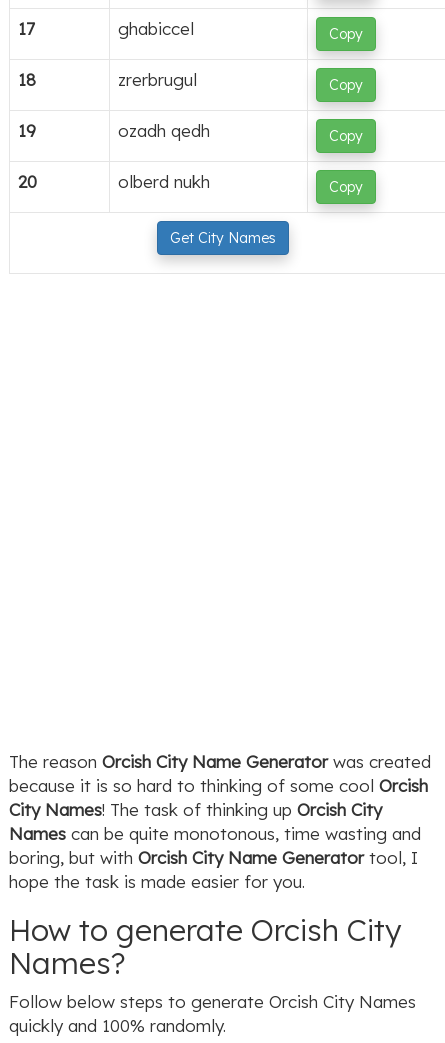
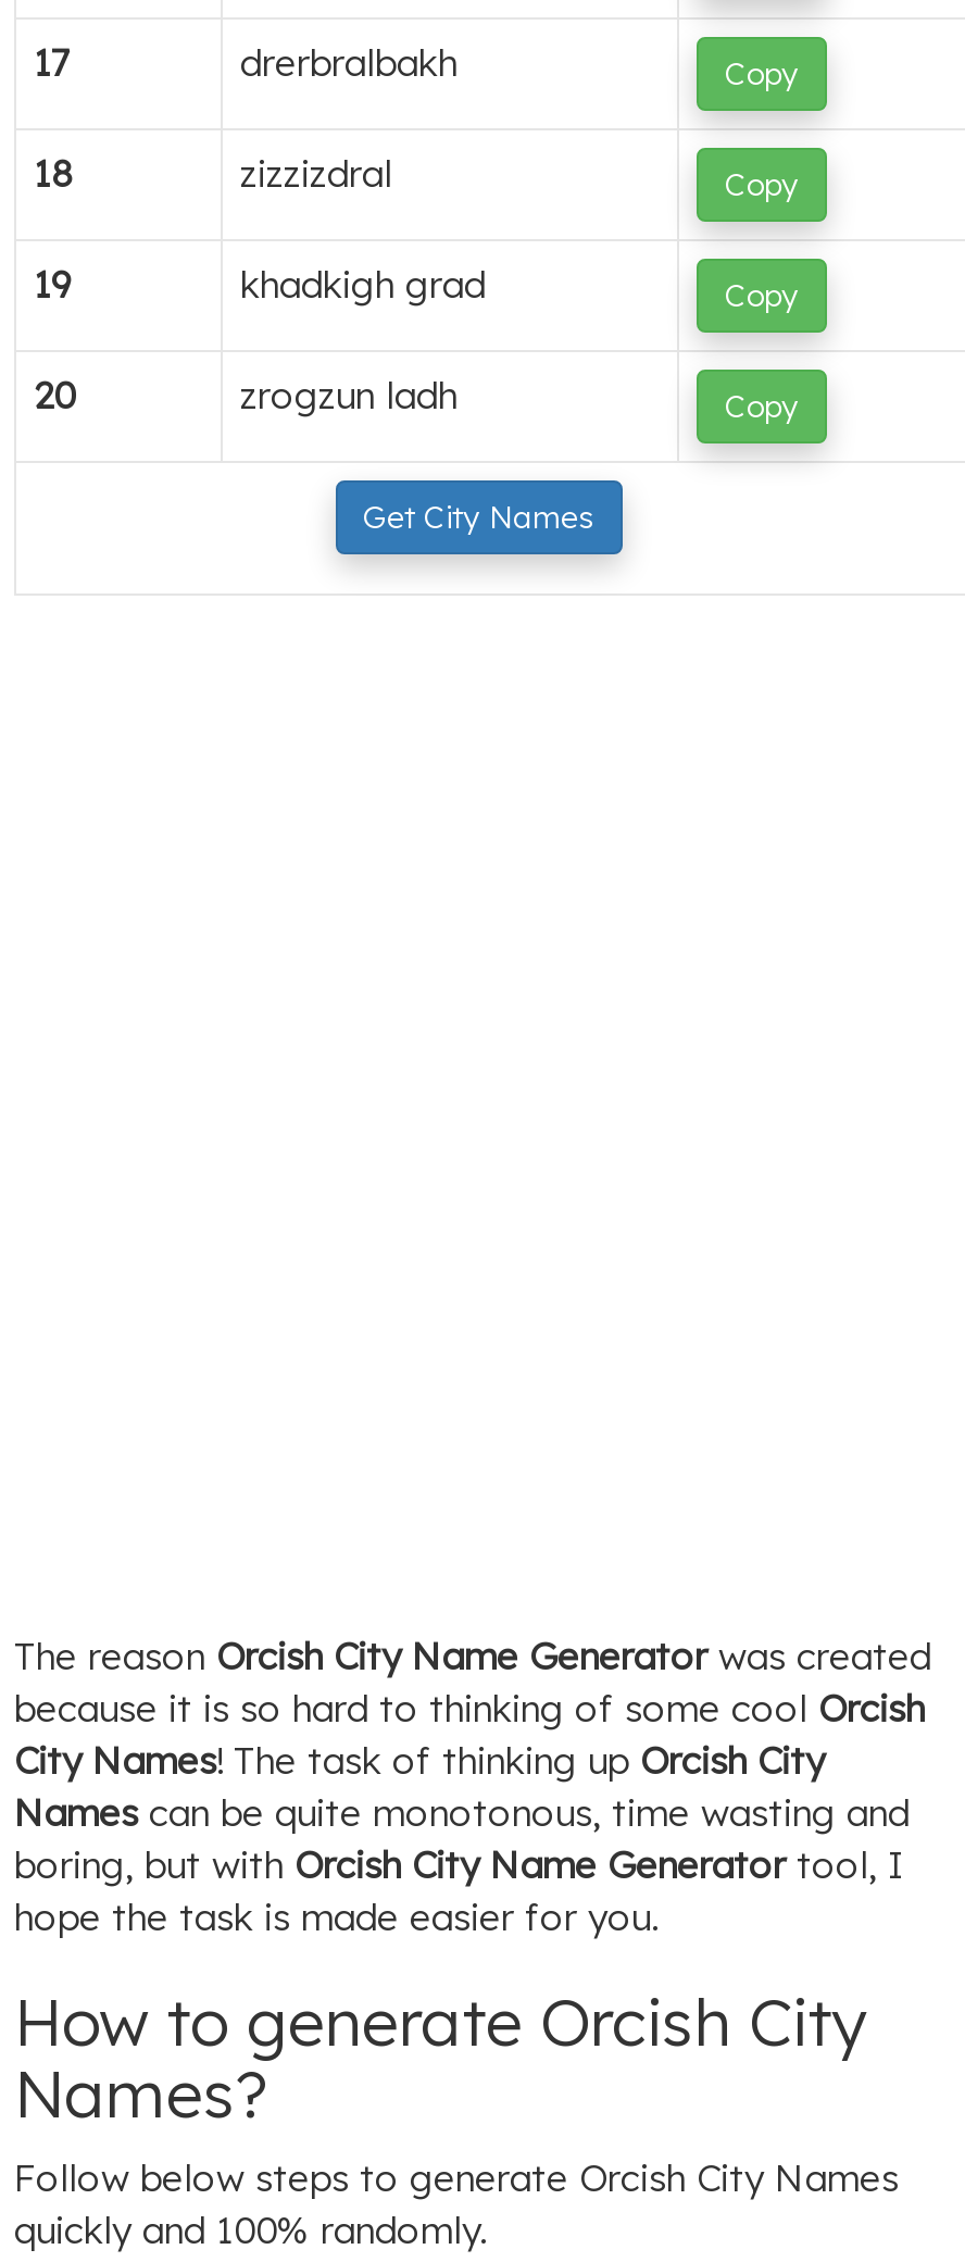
- ghabiccel
+ drerbralbakh

- zrerbrugul
+ zizzizdral

- ozadh qedh
+ khadkigh grad

- olberd nukh
+ zrogzun ladh
